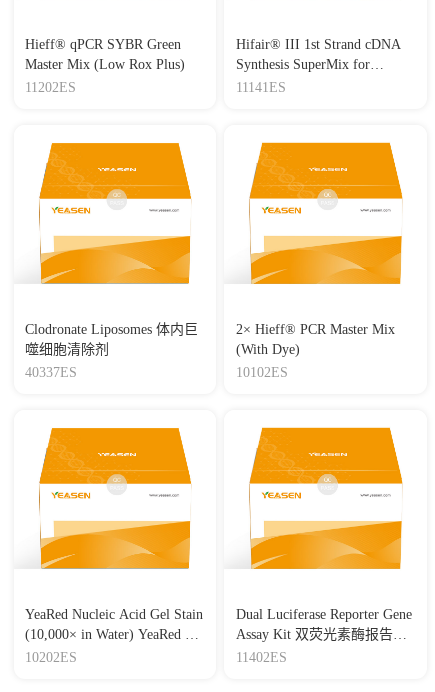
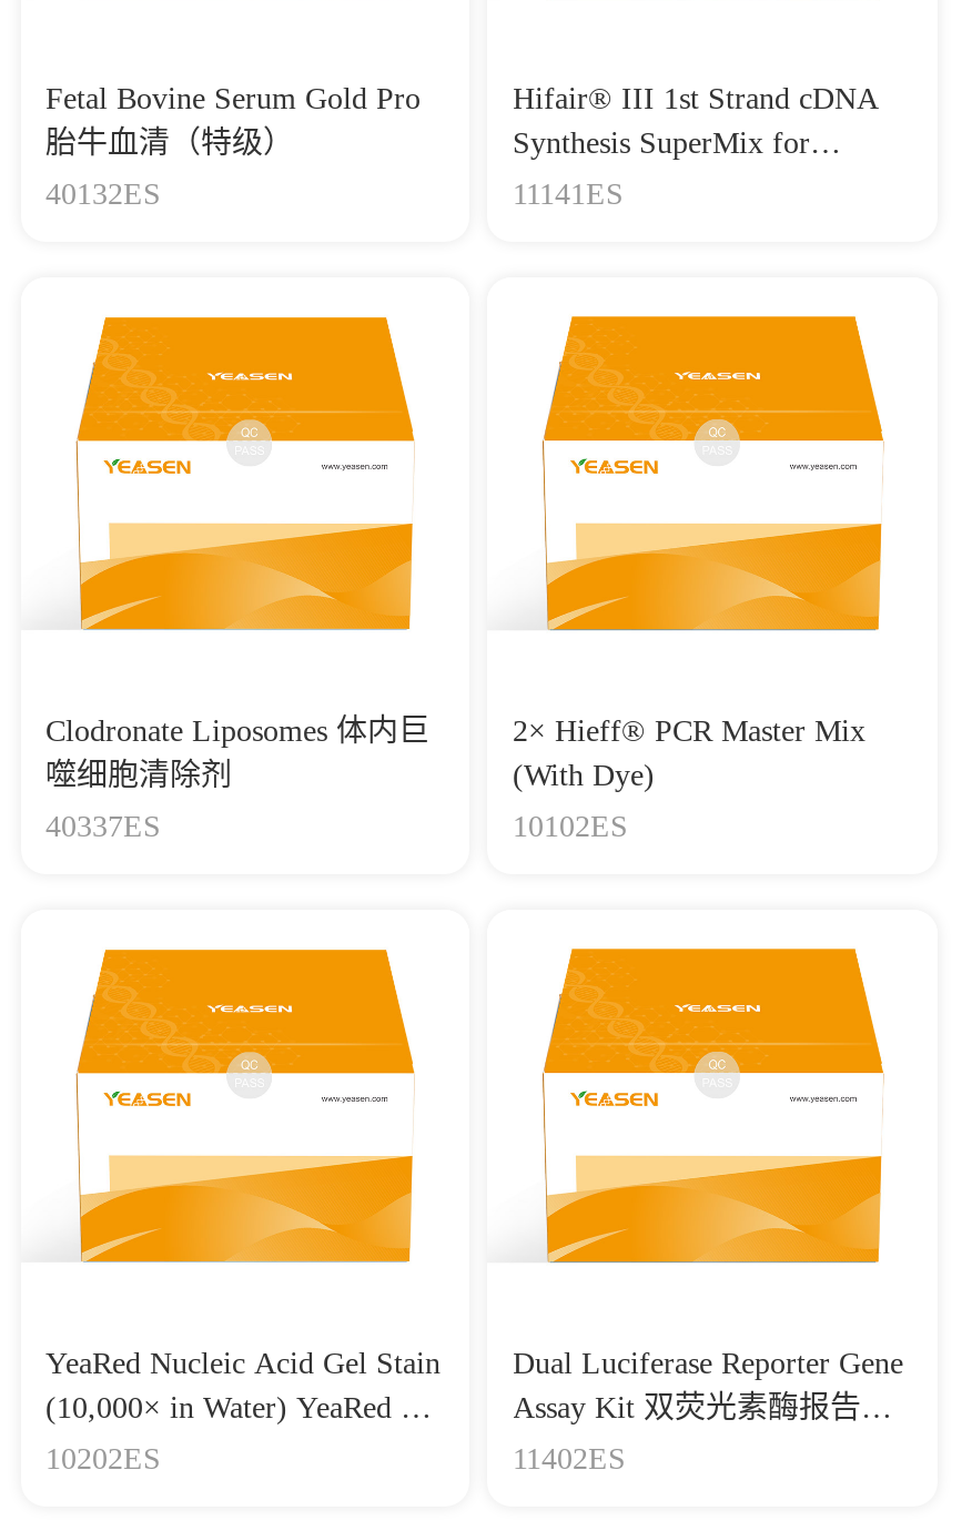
- Hieff® qPCR SYBR Green
- Master Mix (Low Rox Plus)
+ Fetal Bovine Serum Gold Pro
+ 胎牛血清（特级）

- 11202ES
+ 40132ES
